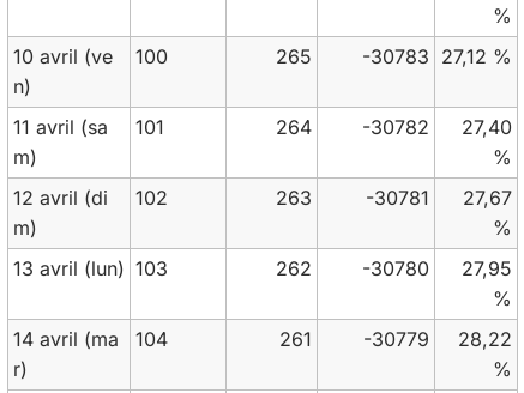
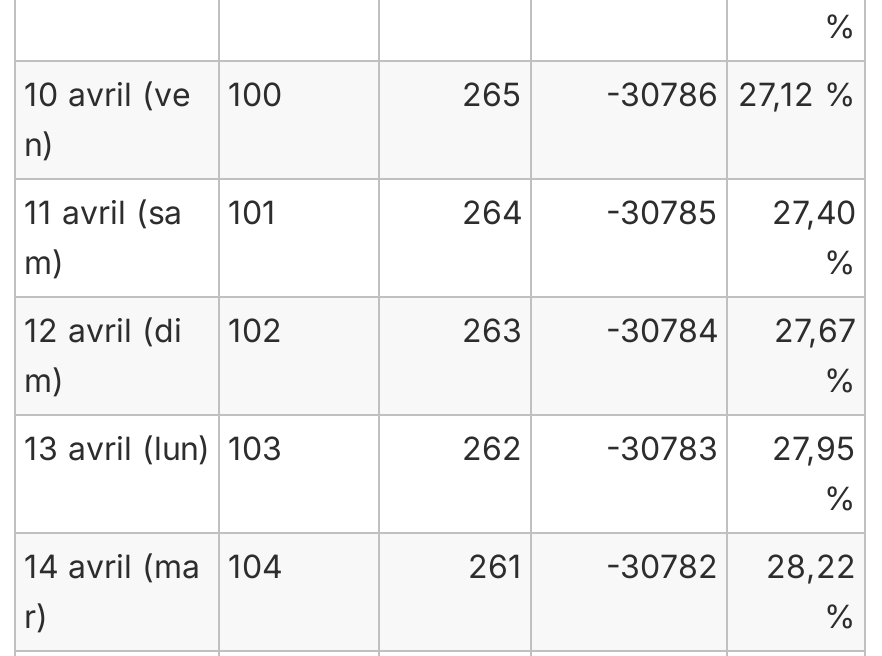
- -30783 27,12 %
+ -30786 27,12 %

- -30782 27,40
+ -30785 27,40

- -30781 27,67
+ -30784 27,67

- -30780 27,95
+ -30783 27,95

- -30779 28,22
+ -30782 28,22
